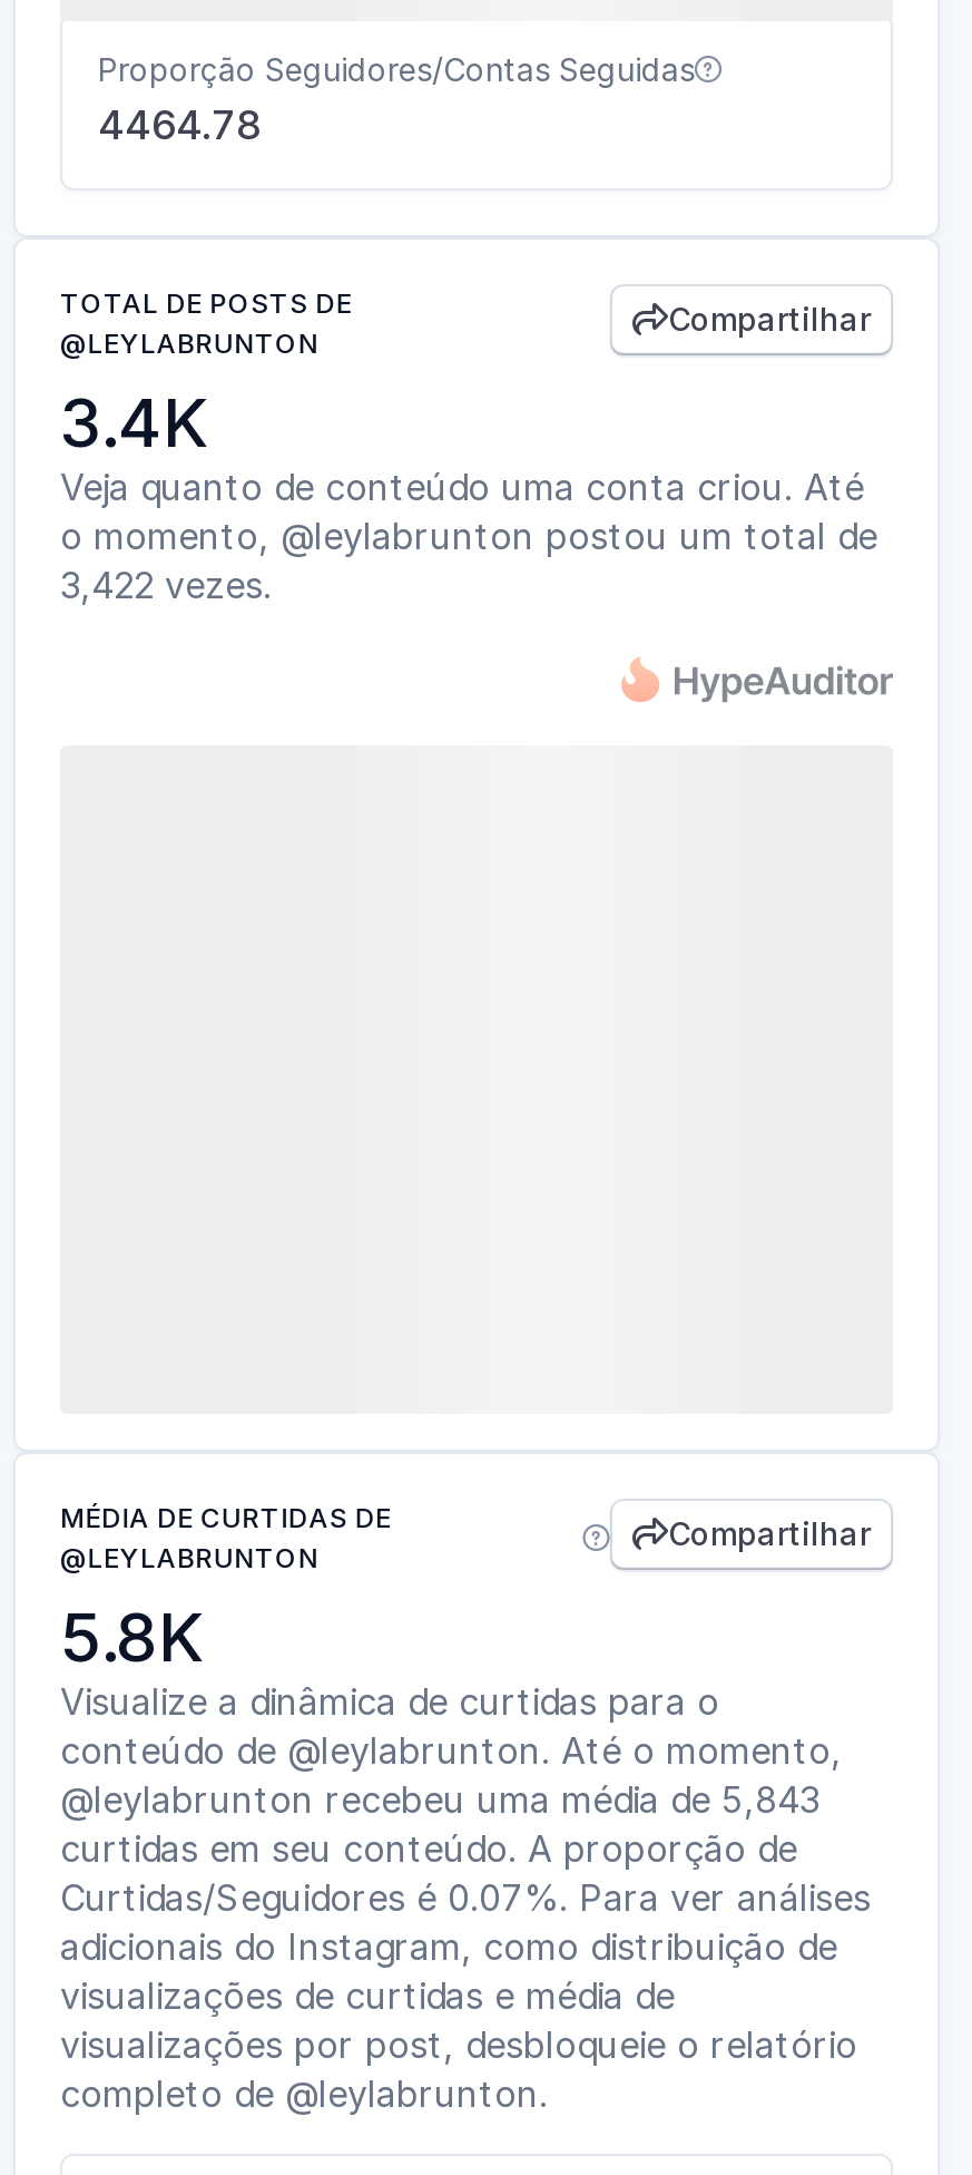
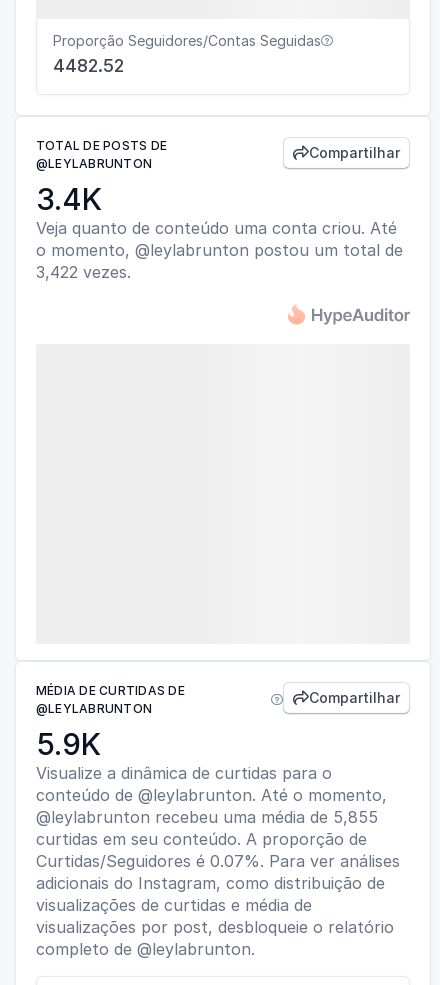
- 4464.78
+ 4482.52

- 5.8K
+ 5.9K

- @leylabrunton recebeu uma média de 5,843
+ @leylabrunton recebeu uma média de 5,855
